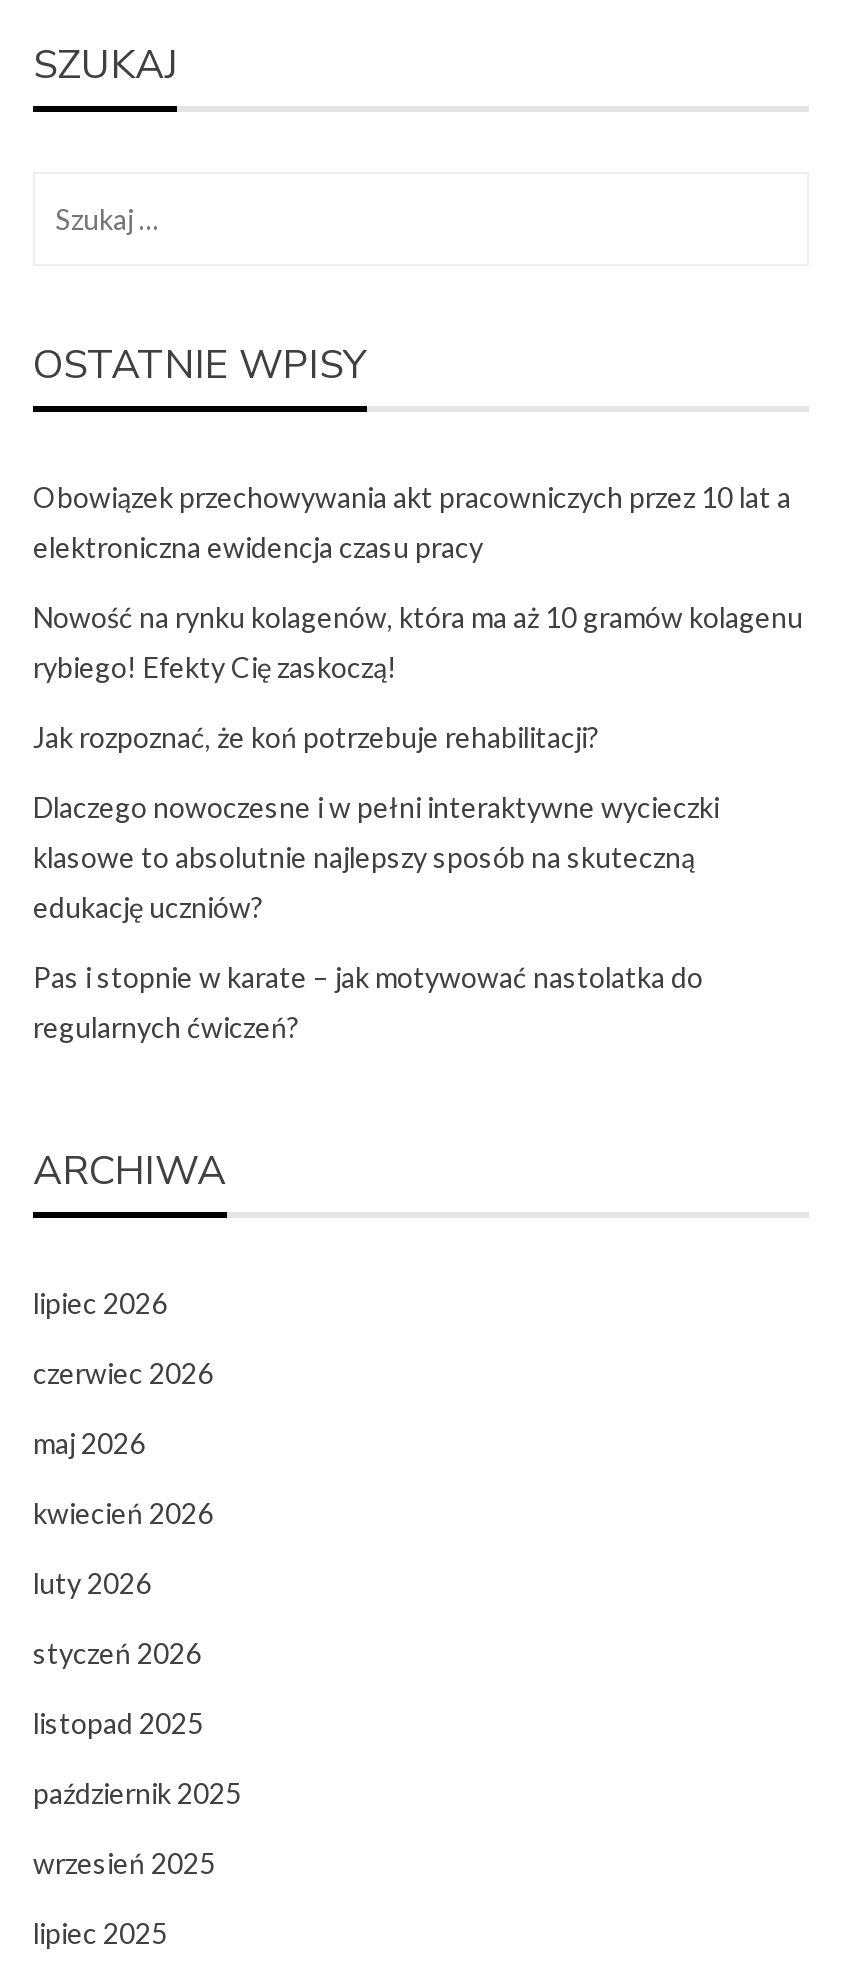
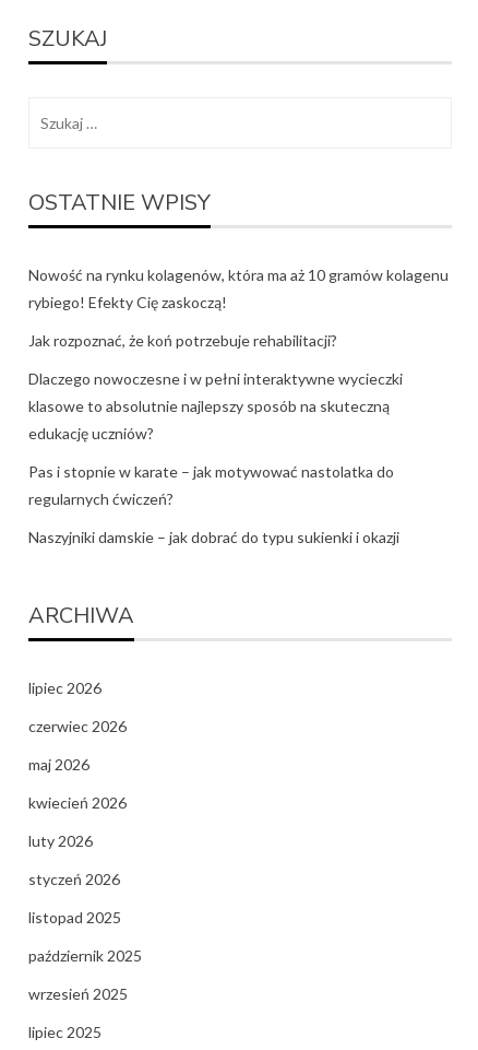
- Obowiązek przechowywania akt pracowniczych przez 10 lat a
- elektroniczna ewidencja czasu pracy

moved up: Nowość na rynku kolagenów, która ma aż 10 gramów kolagenu | rybiego! Efekty Cię zaskoczą! | Jak rozpoznać, że koń potrzebuje rehabilitacji? | Dlaczego nowoczesne i w pełni interaktywne wycieczki | klasowe to absolutnie najlepszy sposób na skuteczną | edukację uczniów? | Pas i stopnie w karate – jak motywować nastolatka do | regularnych ćwiczeń?

+ Naszyjniki damskie – jak dobrać do typu sukienki i okazji
